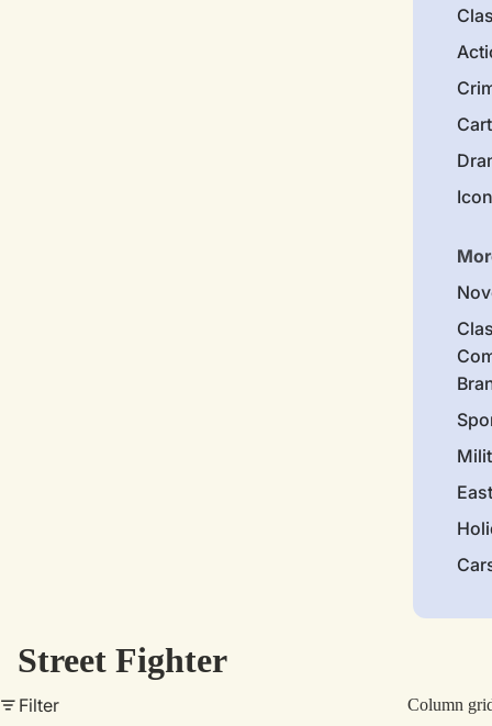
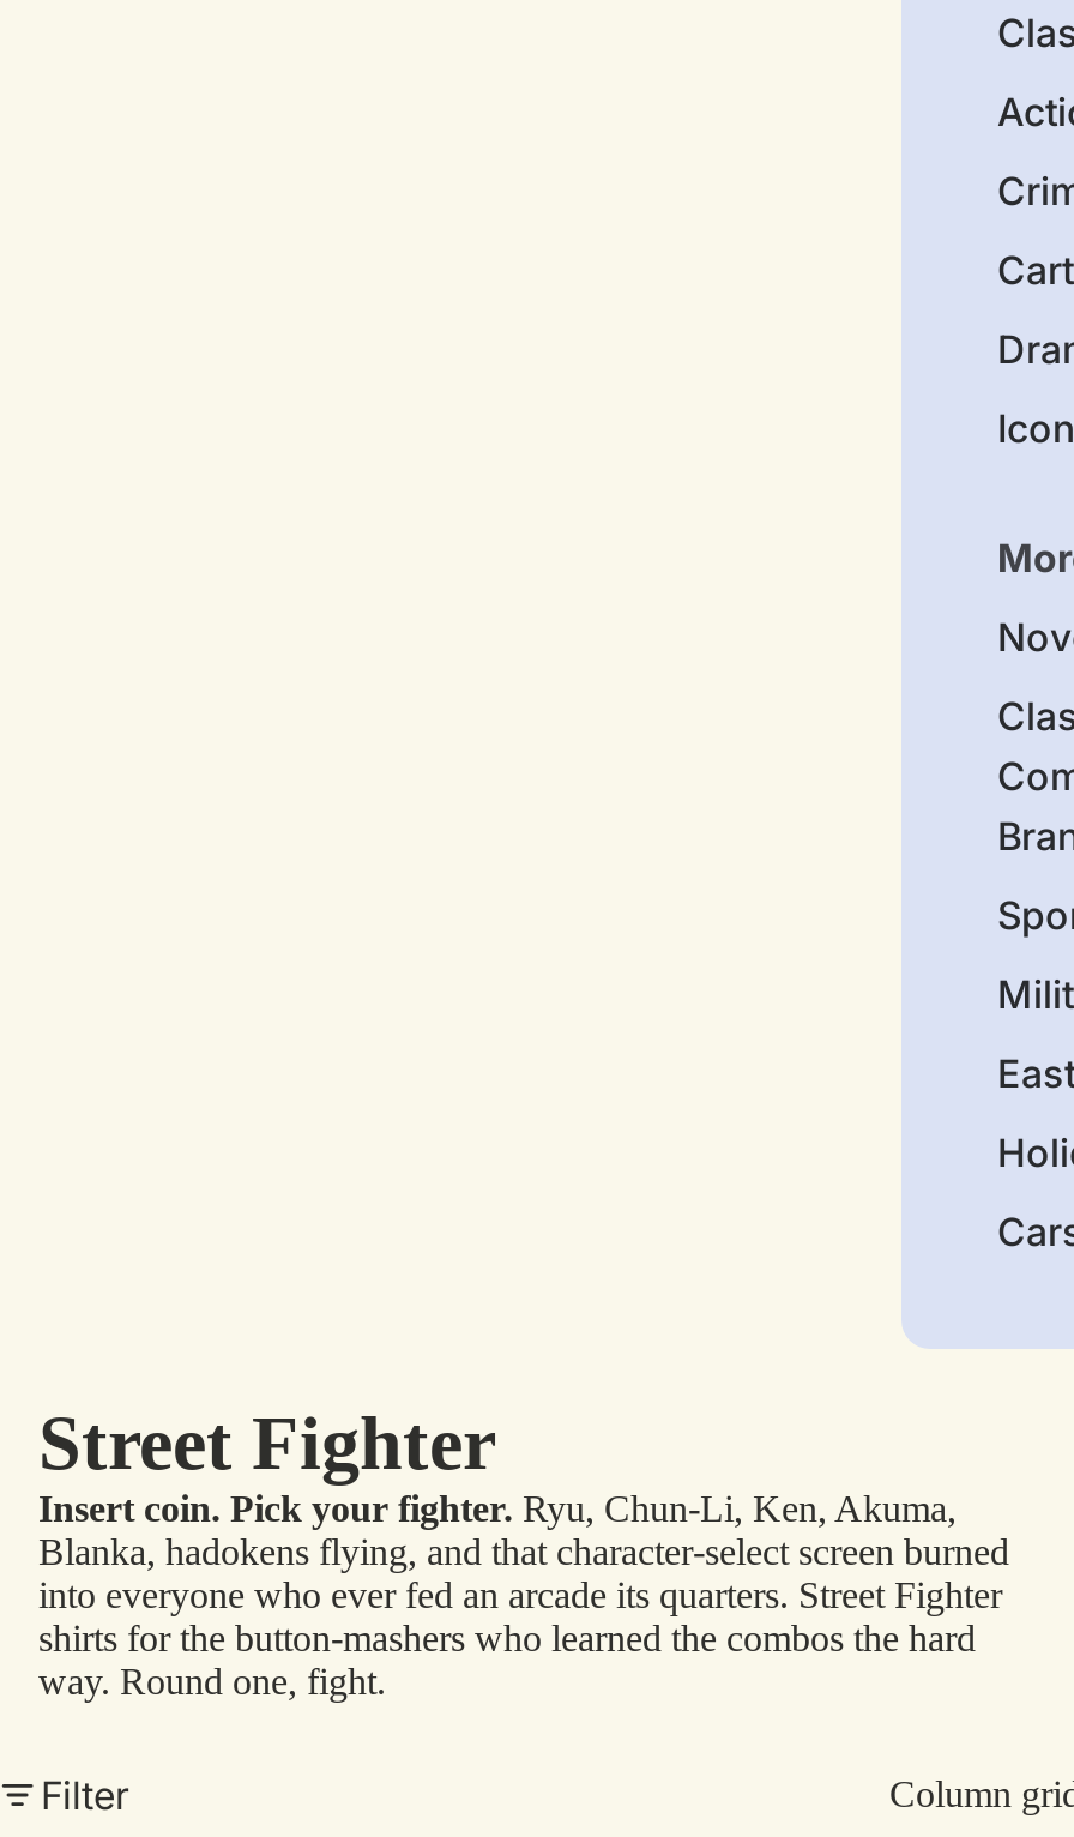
+ Insert coin. Pick your fighter. Ryu, Chun-Li, Ken, Akuma,
+ Blanka, hadokens flying, and that character-select screen burned
+ into everyone who ever fed an arcade its quarters. Street Fighter
+ shirts for the button-mashers who learned the combos the hard
+ way. Round one, fight.
